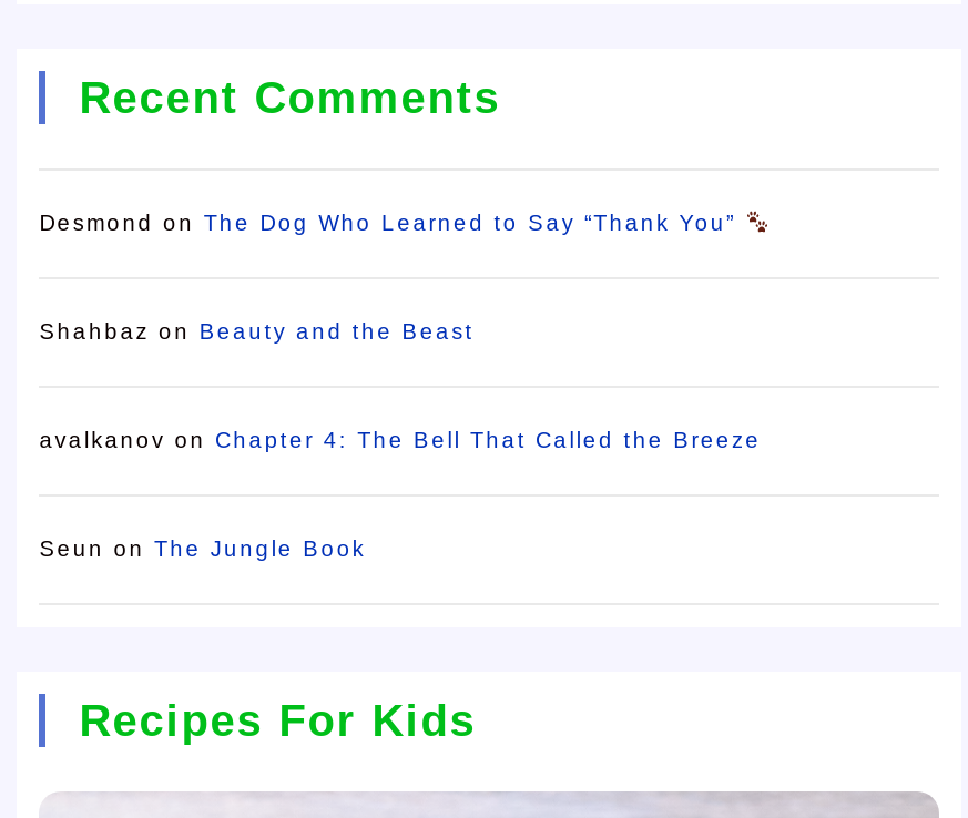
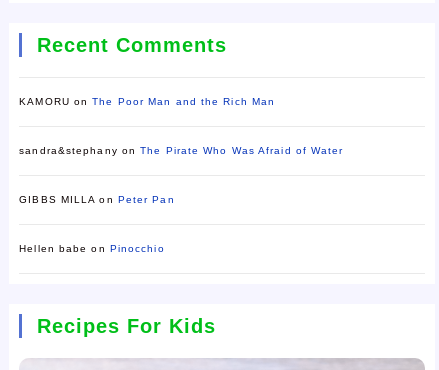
- Desmond on The Dog Who Learned to Say “Thank You”
+ KAMORU on The Poor Man and the Rich Man

- Shahbaz on Beauty and the Beast
+ sandra&stephany on The Pirate Who Was Afraid of Water

- avalkanov on Chapter 4: The Bell That Called the Breeze
+ GIBBS MILLA on Peter Pan

- Seun on The Jungle Book
+ Hellen babe on Pinocchio
